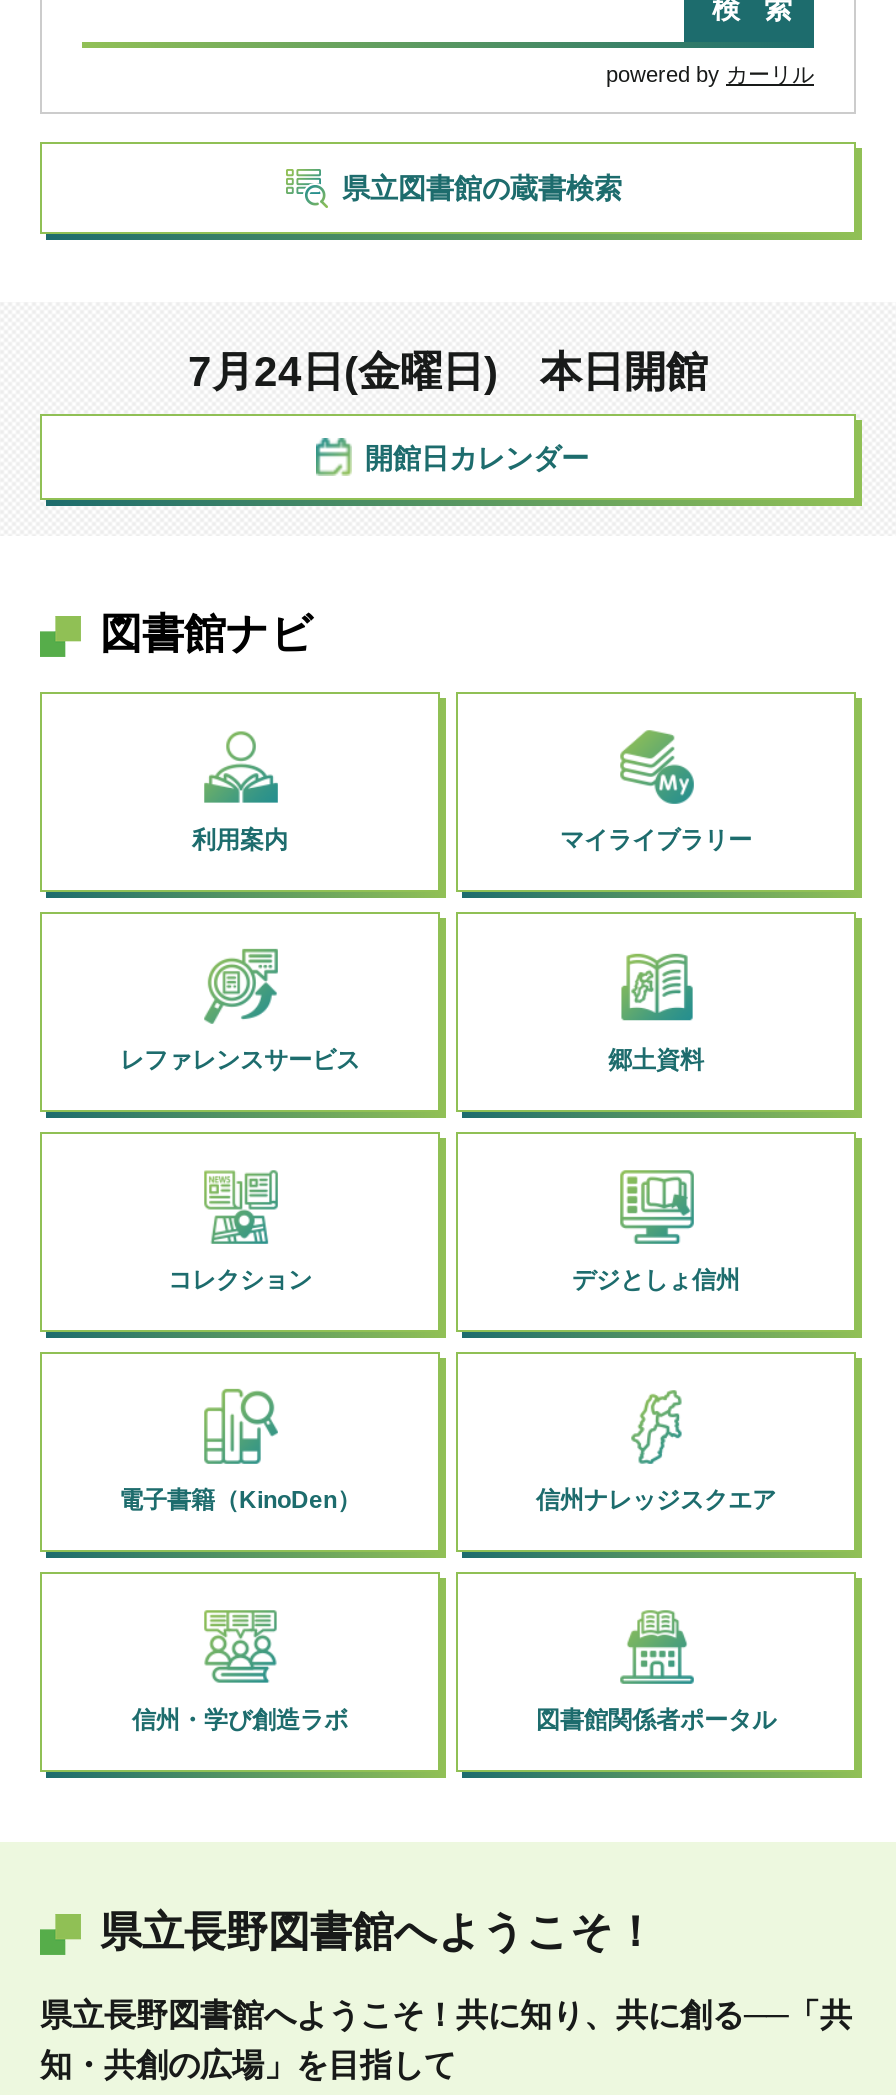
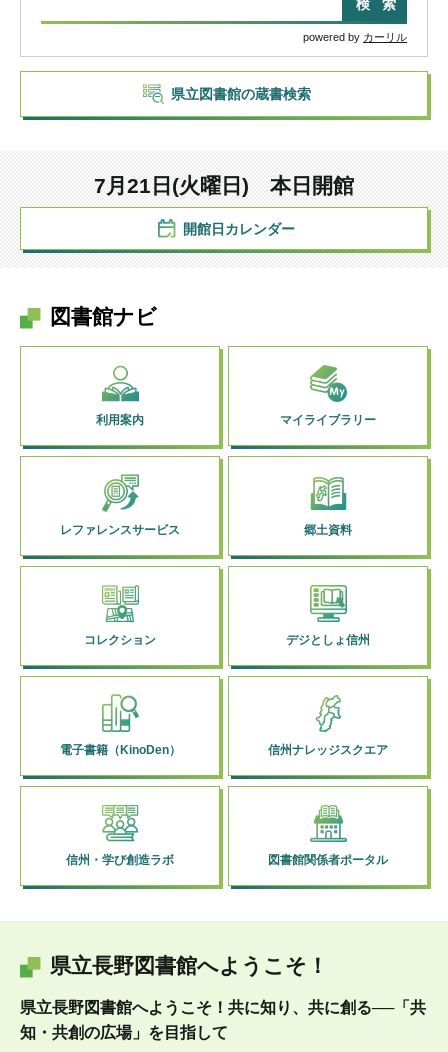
- 7月24日(金曜日) 本日開館
+ 7月21日(火曜日) 本日開館
